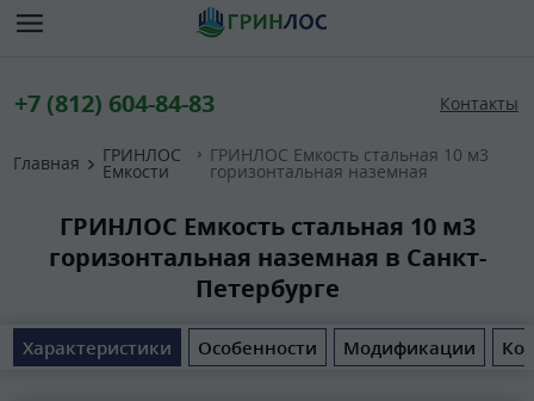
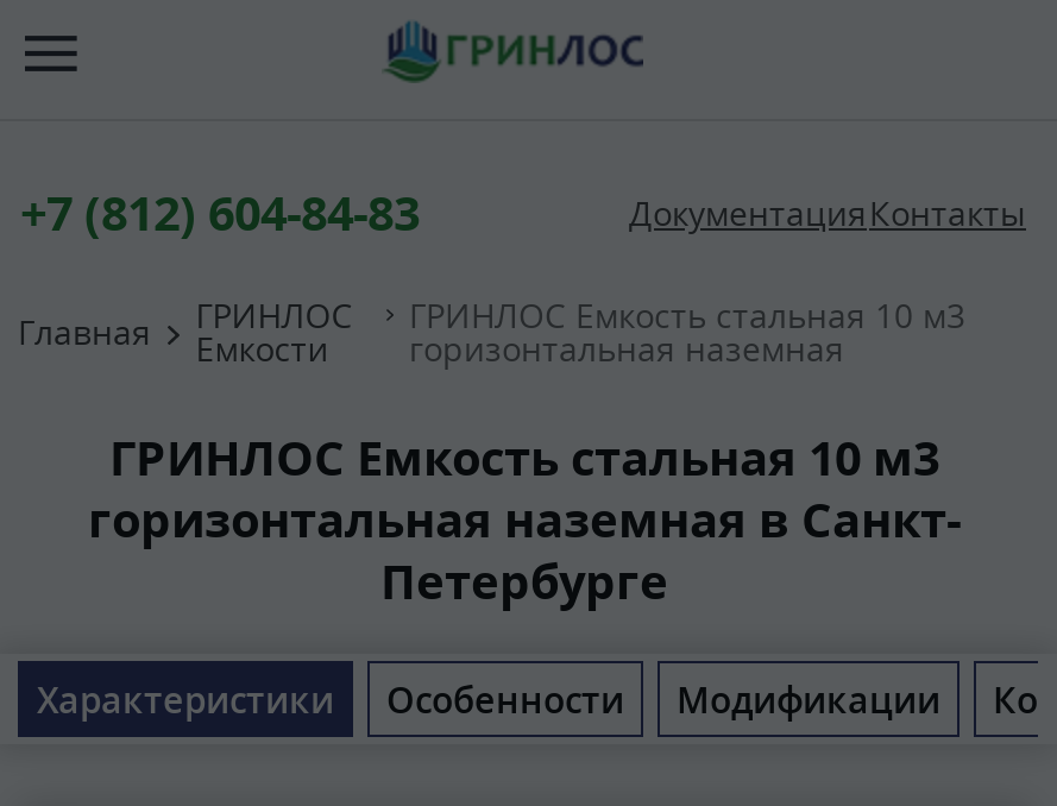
- Контакты
+ Документация Контакты
